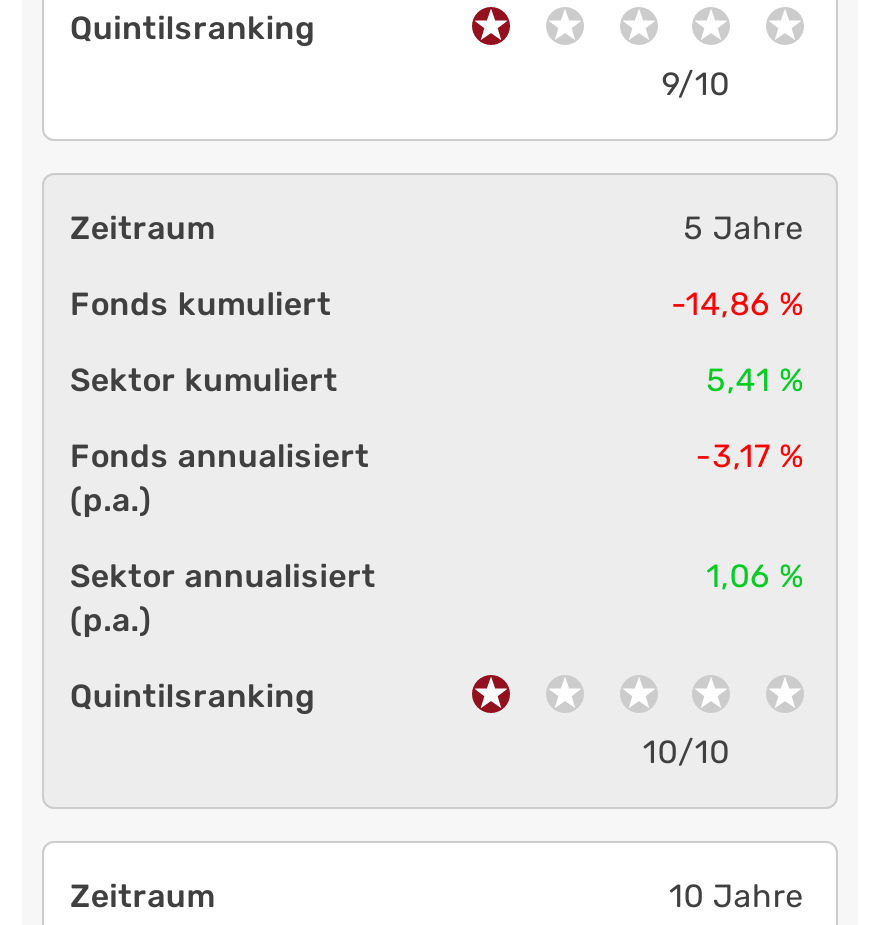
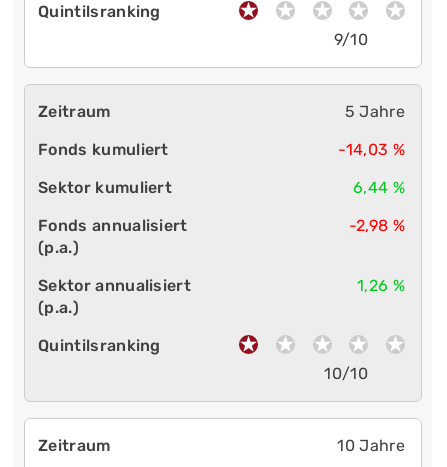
- -14,86 %
+ -14,03 %

- 5,41 %
+ 6,44 %

- -3,17 %
+ -2,98 %

- 1,06 %
+ 1,26 %
